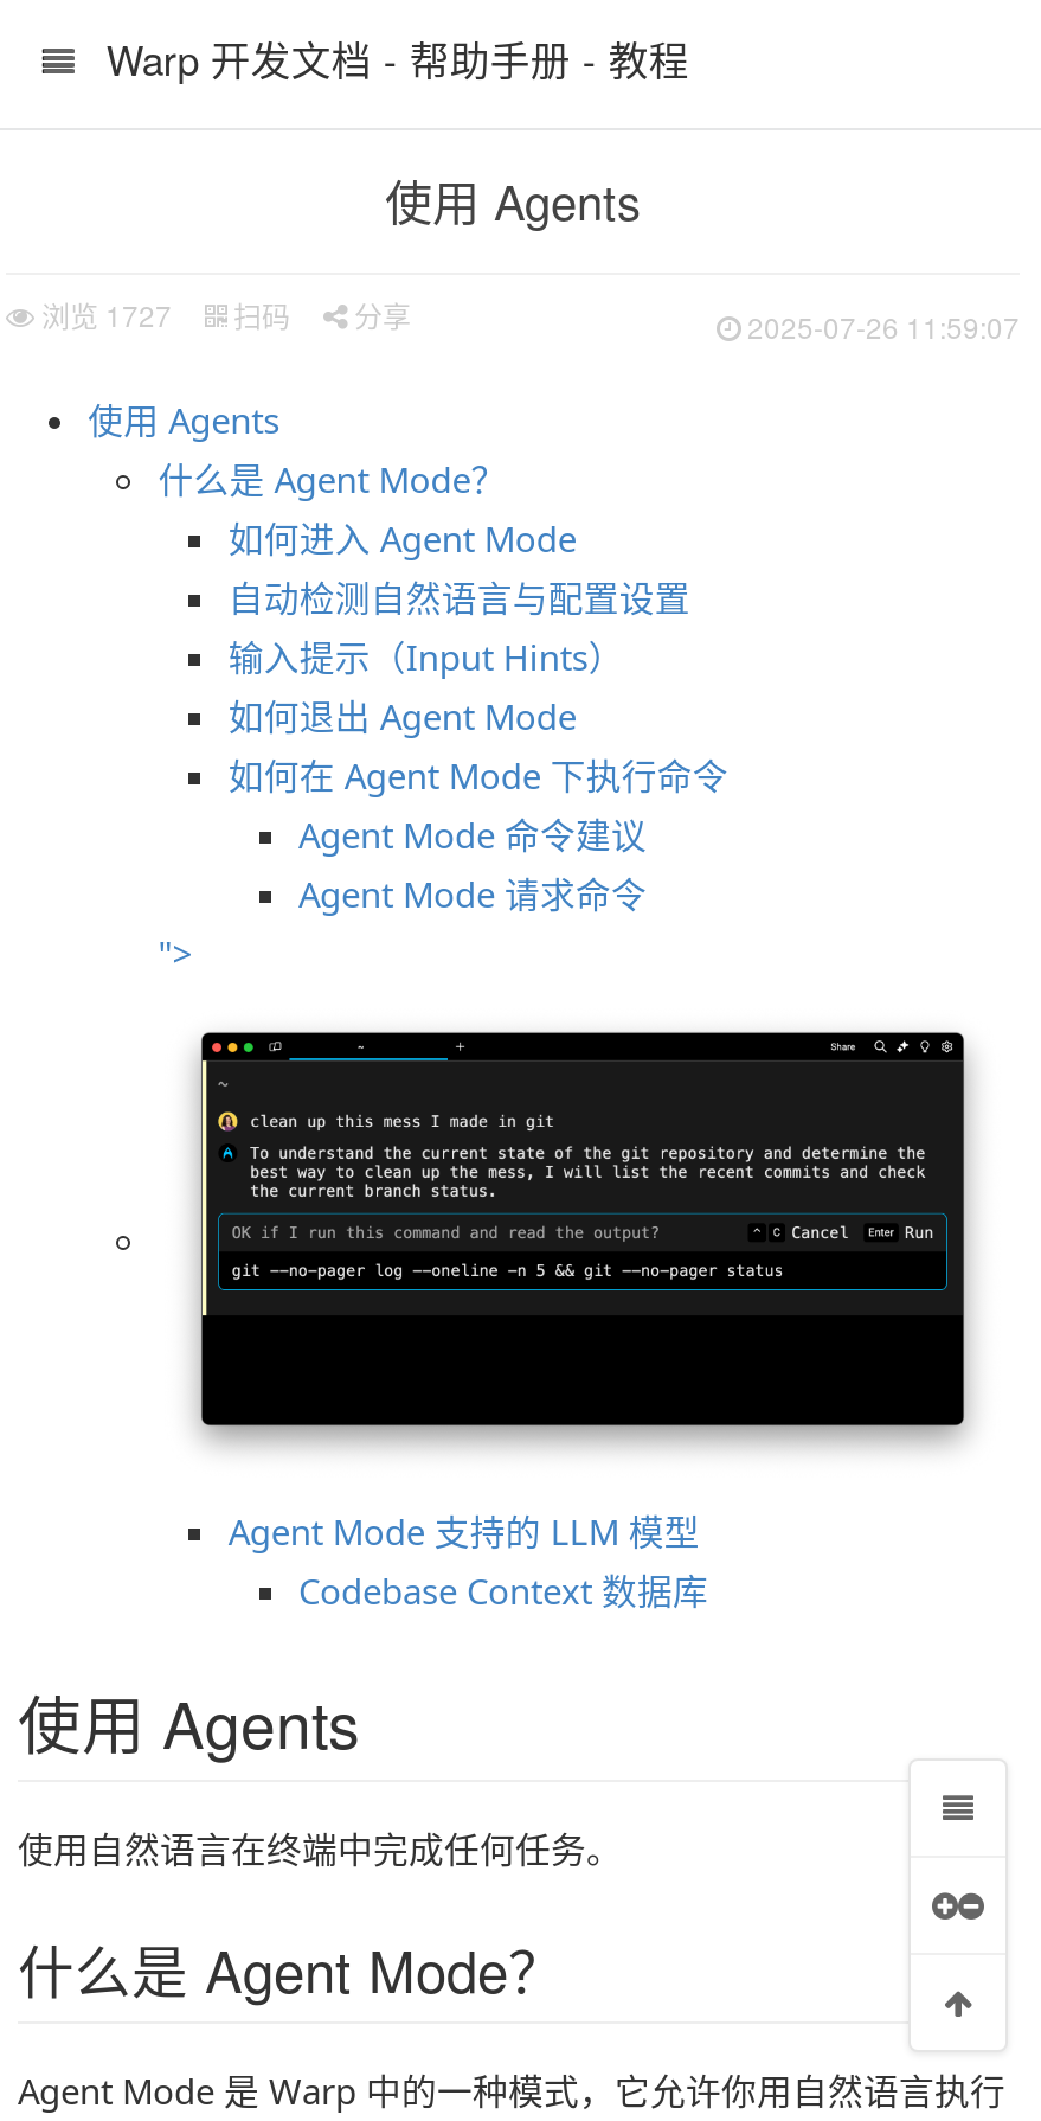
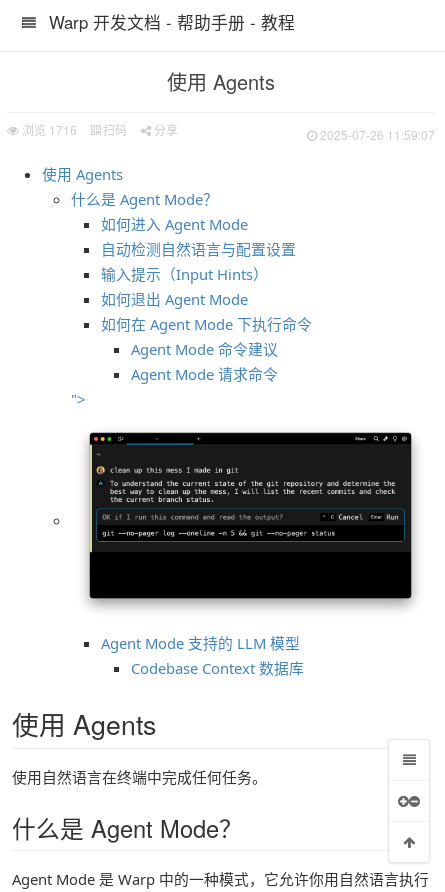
- 浏览1727 扫码 分享
+ 浏览1716 扫码 分享
